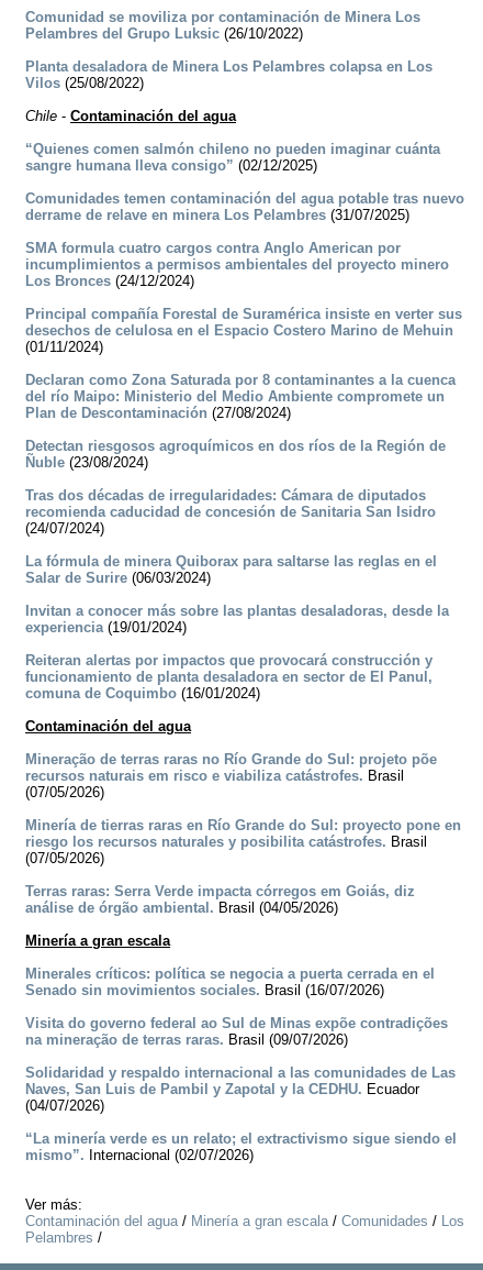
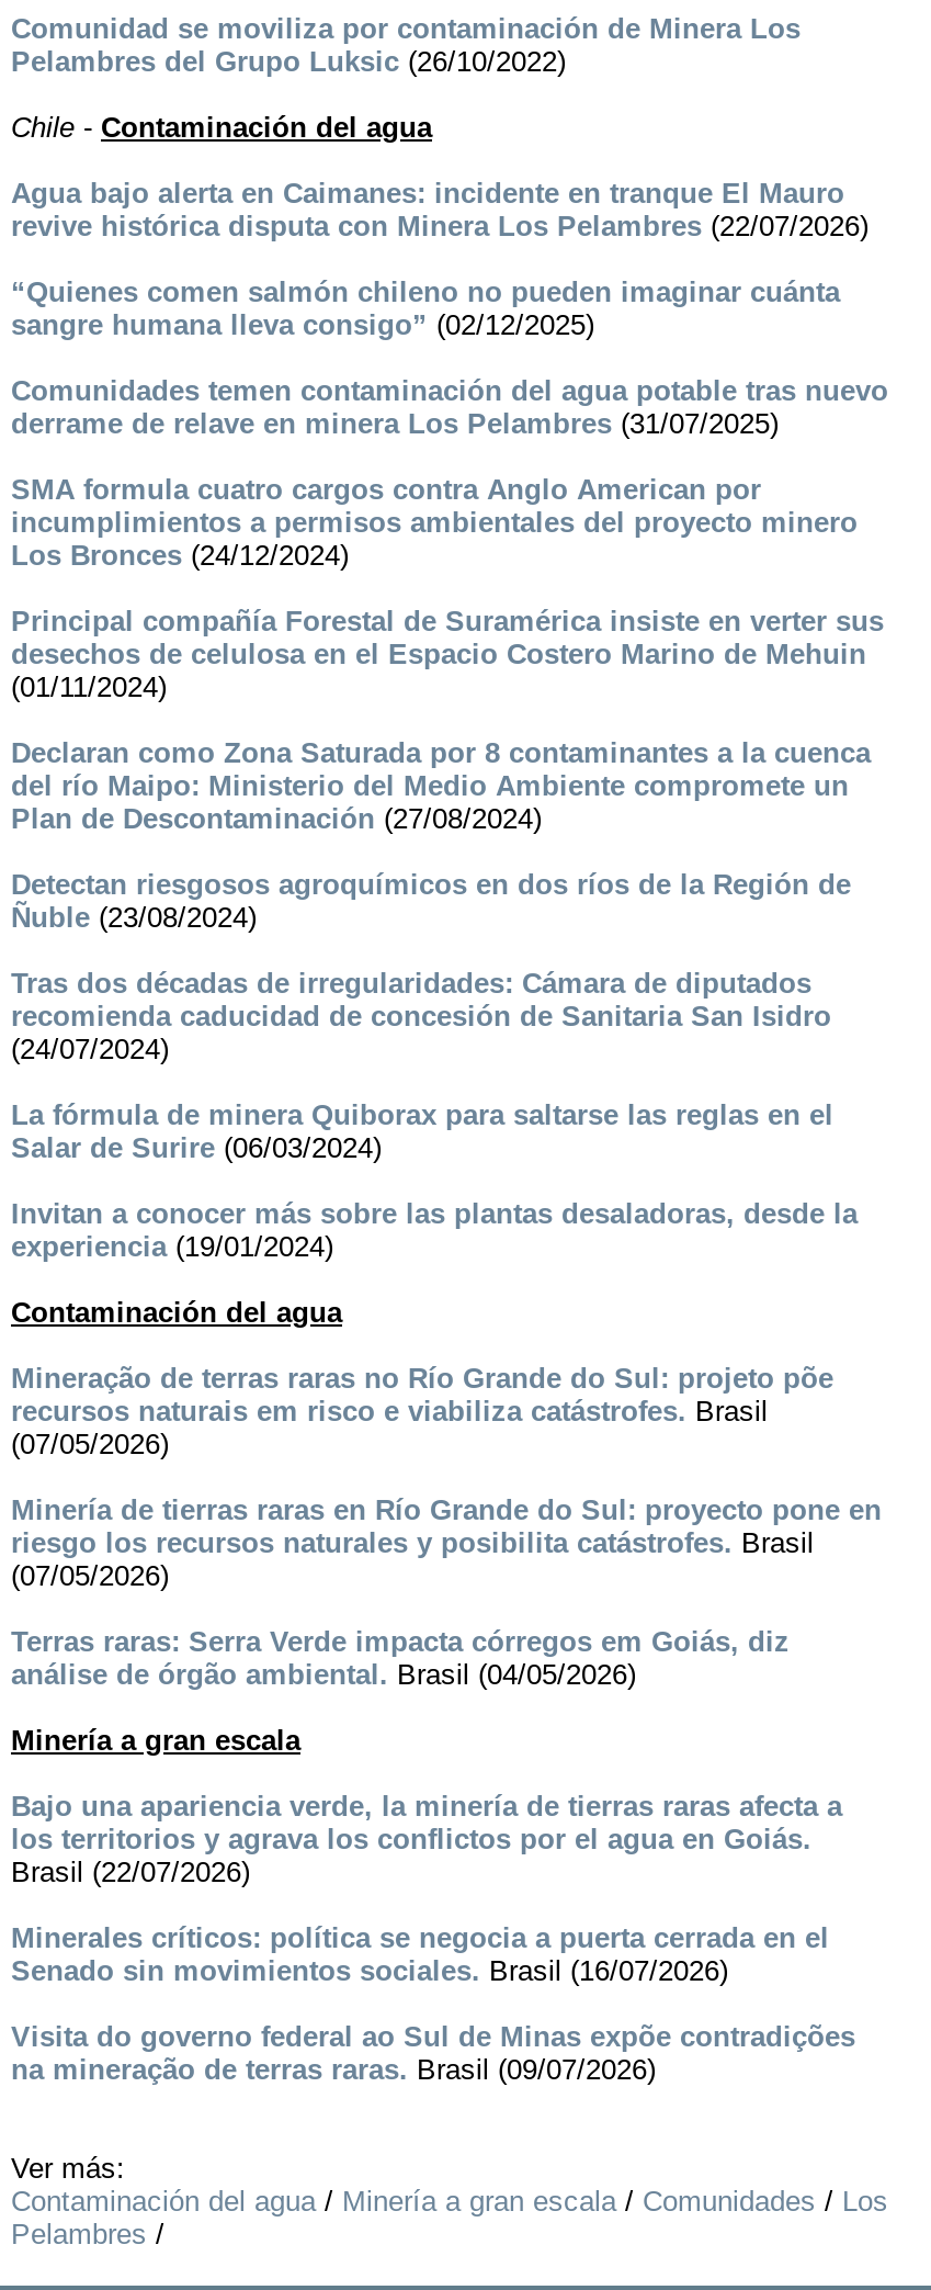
- Planta desaladora de Minera Los Pelambres colapsa en Los
- Vilos (25/08/2022)

+ Agua bajo alerta en Caimanes: incidente en tranque El Mauro
+ revive histórica disputa con Minera Los Pelambres (22/07/2026)

- Reiteran alertas por impactos que provocará construcción y
- funcionamiento de planta desaladora en sector de El Panul,
- comuna de Coquimbo (16/01/2024)

+ Bajo una apariencia verde, la minería de tierras raras afecta a
+ los territorios y agrava los conflictos por el agua en Goiás.
+ Brasil (22/07/2026)

- Solidaridad y respaldo internacional a las comunidades de Las
- Naves, San Luis de Pambil y Zapotal y la CEDHU. Ecuador
- (04/07/2026)
- “La minería verde es un relato; el extractivismo sigue siendo el
- mismo”. Internacional (02/07/2026)
